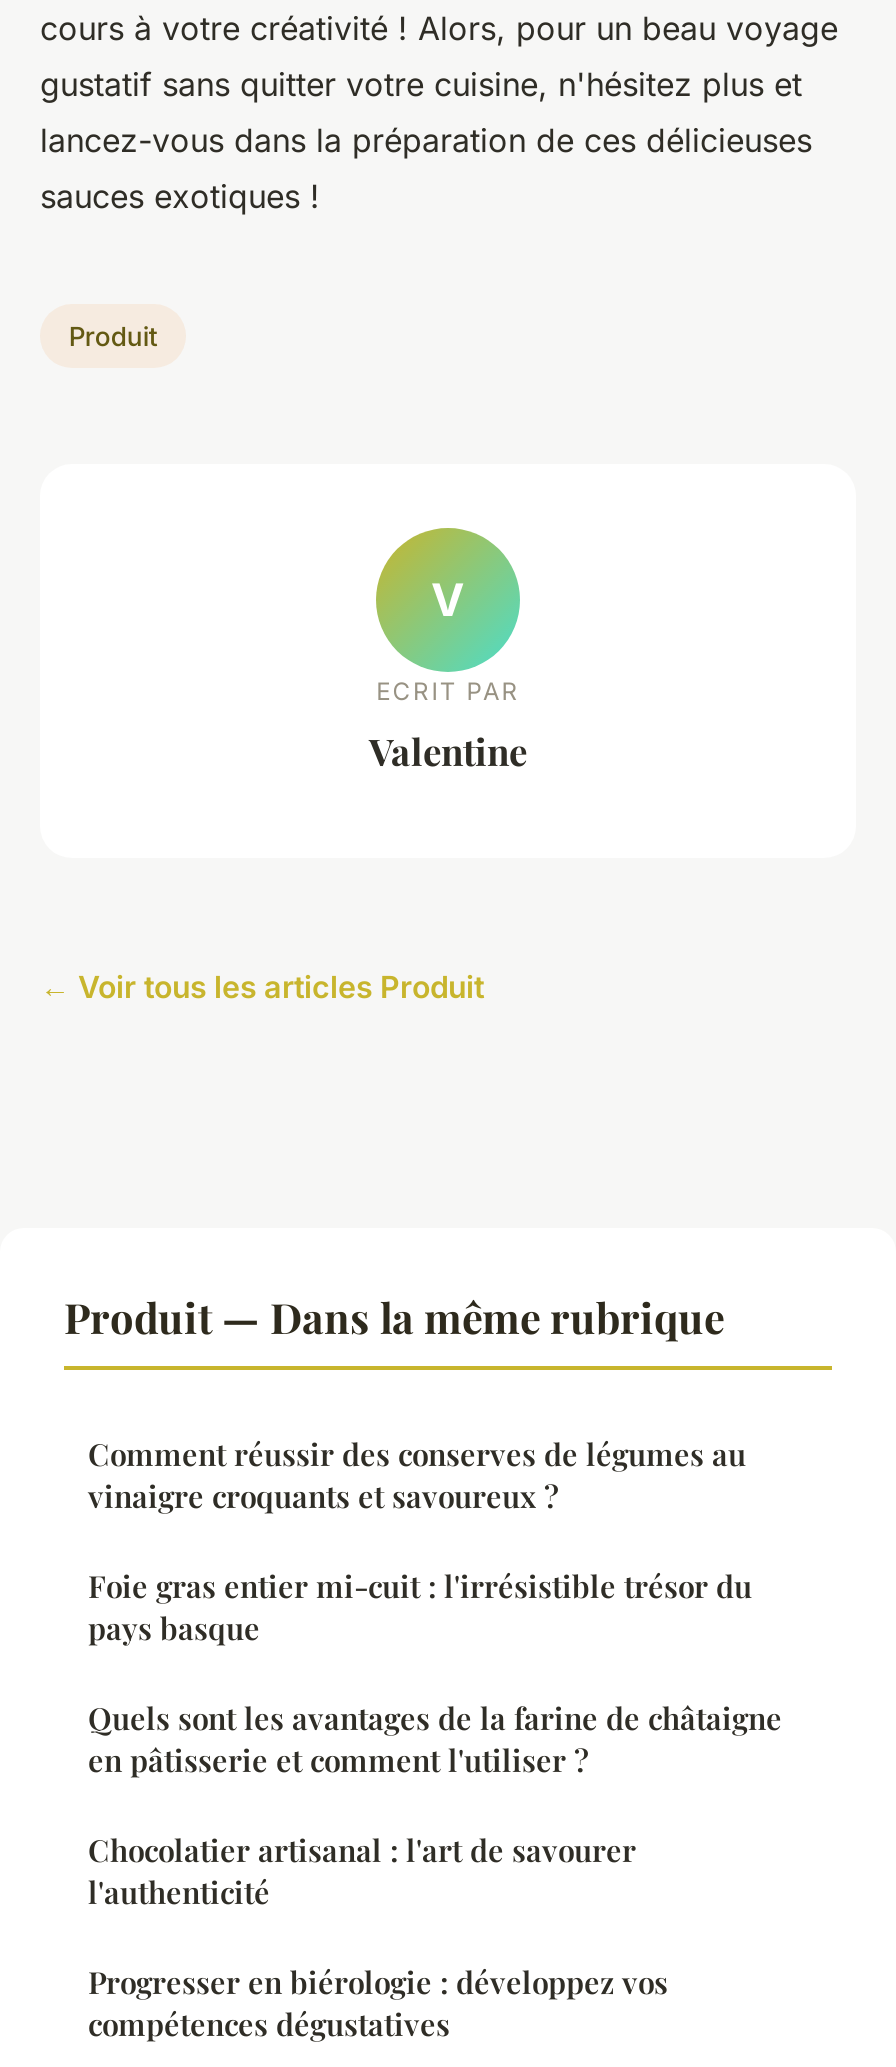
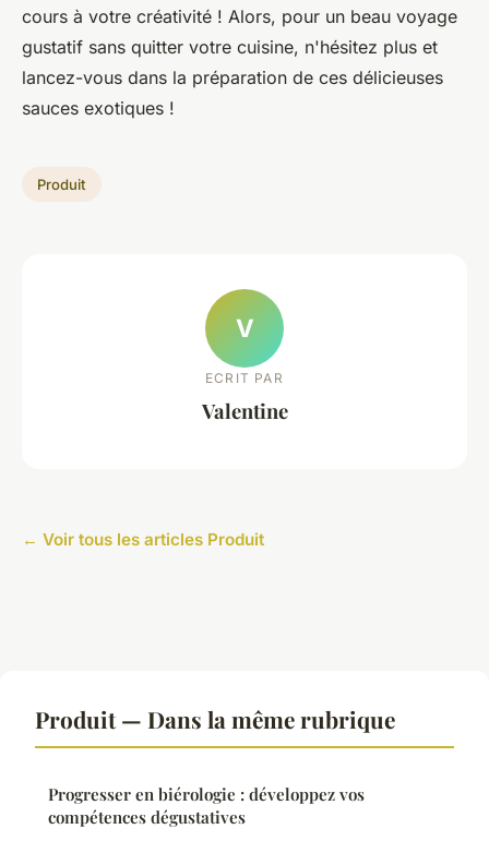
- Comment réussir des conserves de légumes au
- vinaigre croquants et savoureux ?
- Foie gras entier mi-cuit : l'irrésistible trésor du
- pays basque
- Quels sont les avantages de la farine de châtaigne
- en pâtisserie et comment l'utiliser ?
- Chocolatier artisanal : l'art de savourer
- l'authenticité
